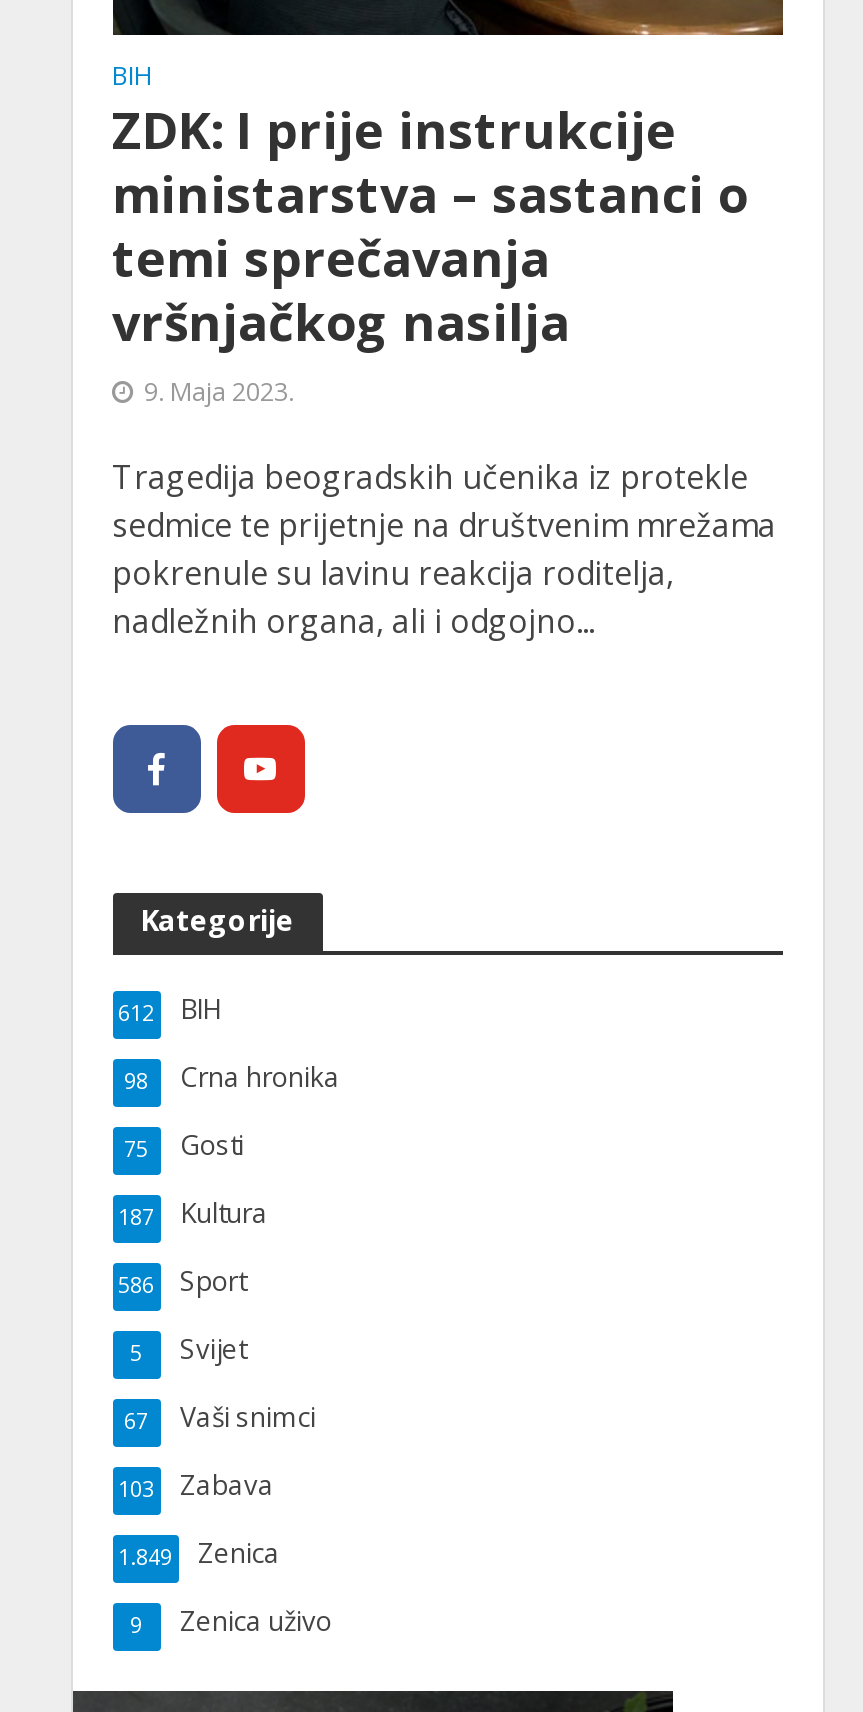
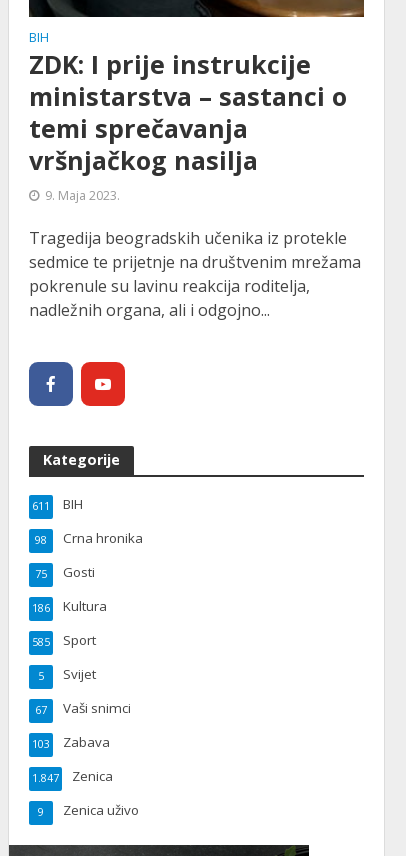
- 612 BIH
+ 611 BIH

- 187 Kultura
+ 186 Kultura

- 586 Sport
+ 585 Sport

- 1.849 Zenica
+ 1.847 Zenica
